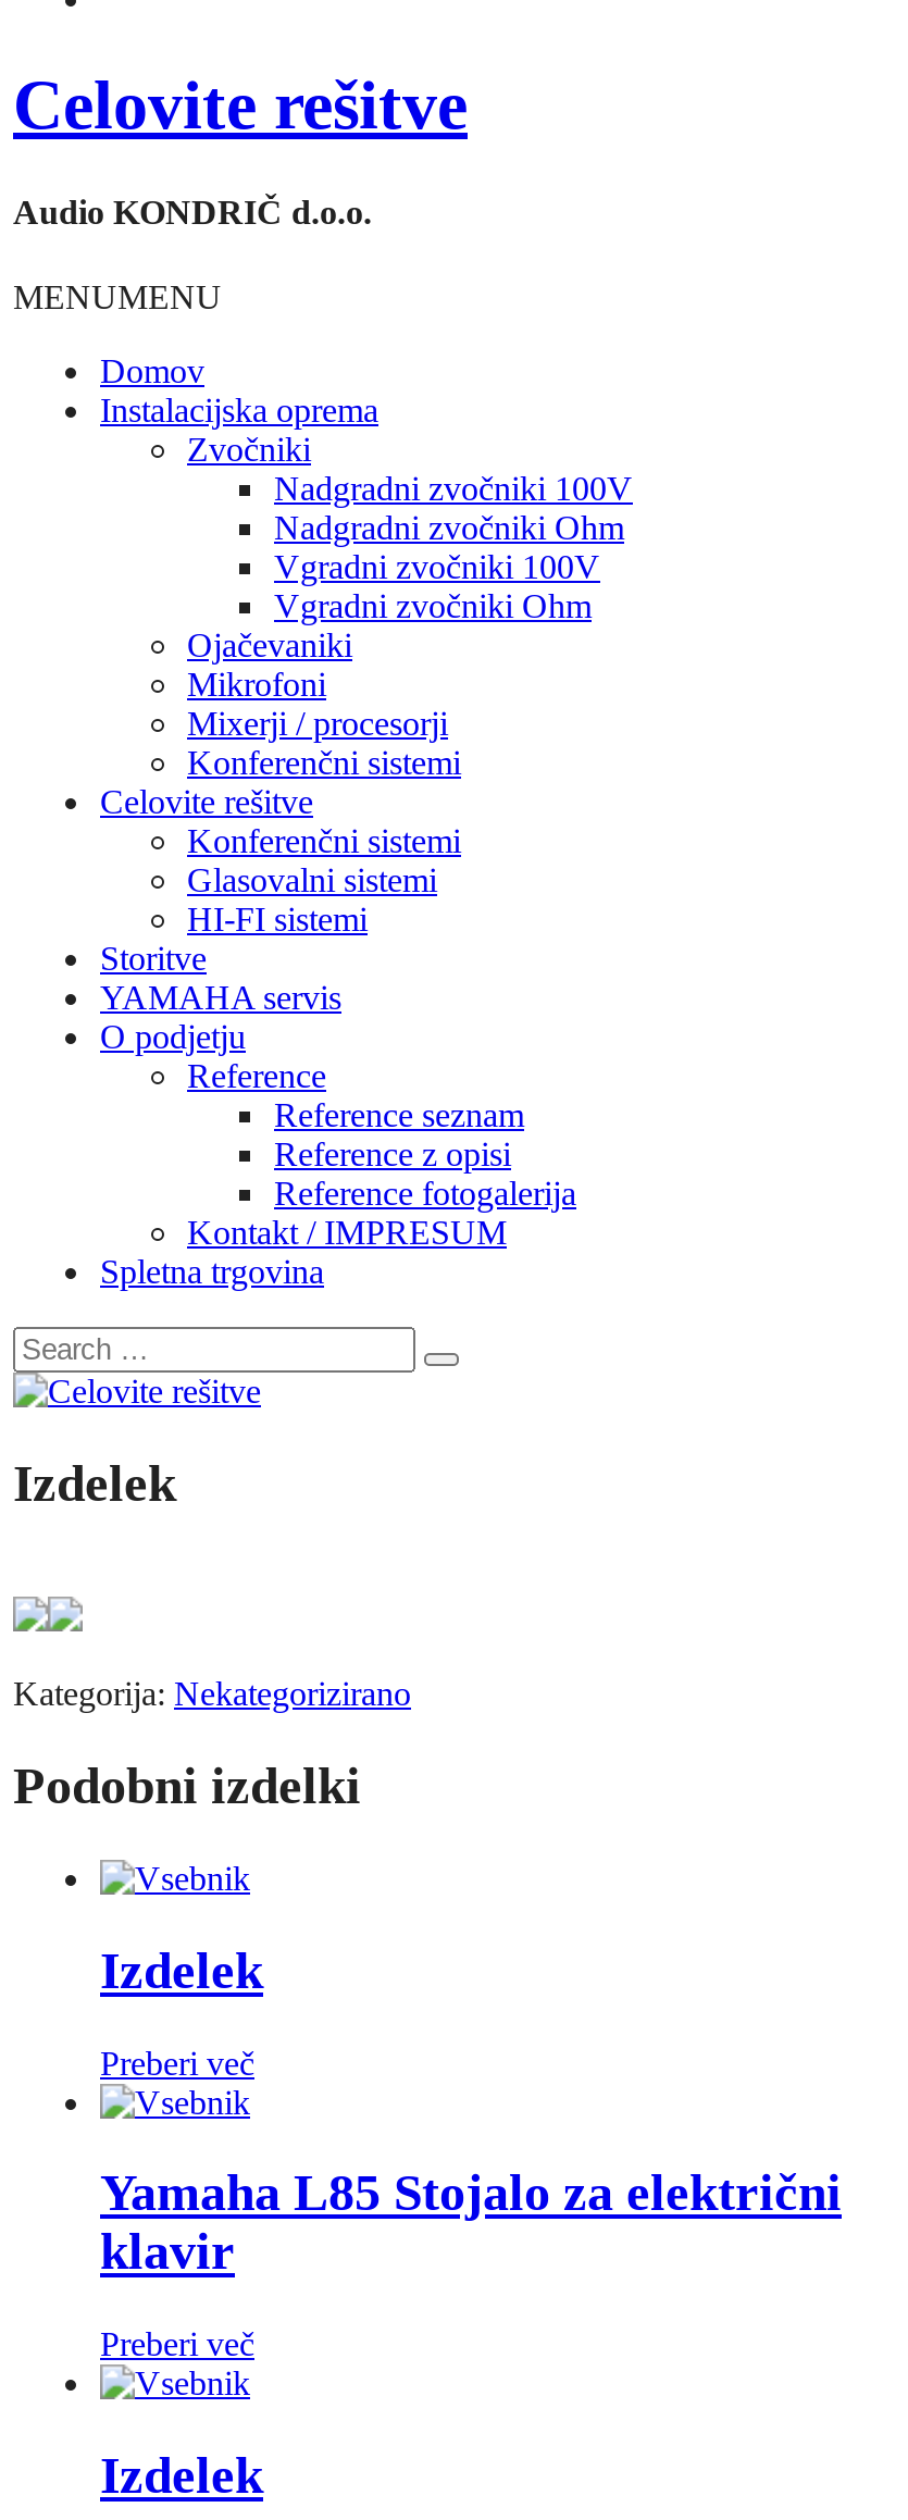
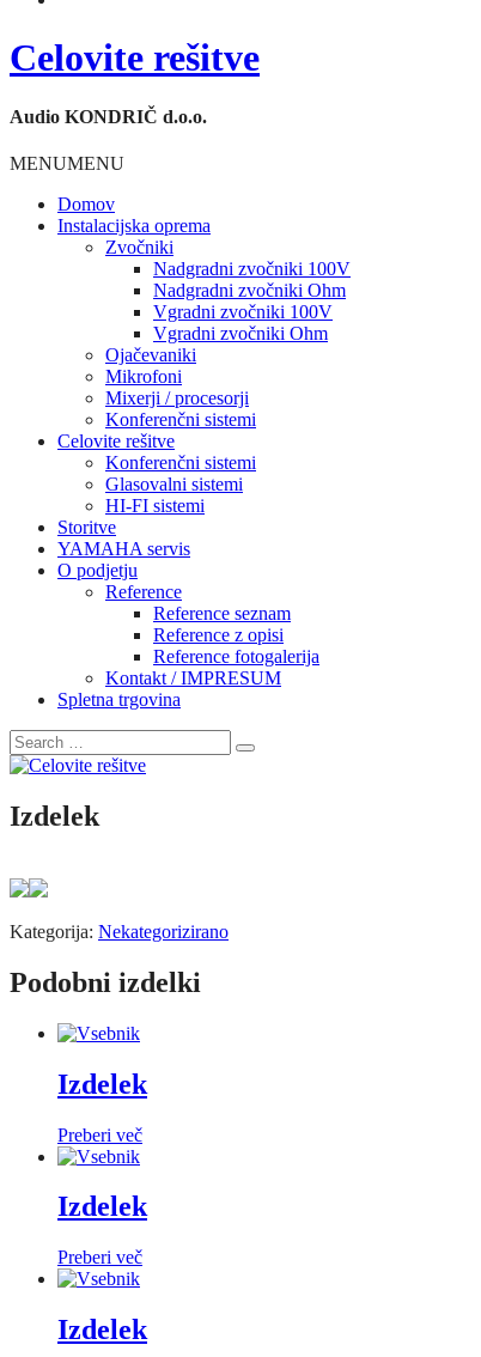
- Yamaha L85 Stojalo za električni
- klavir
+ Izdelek
